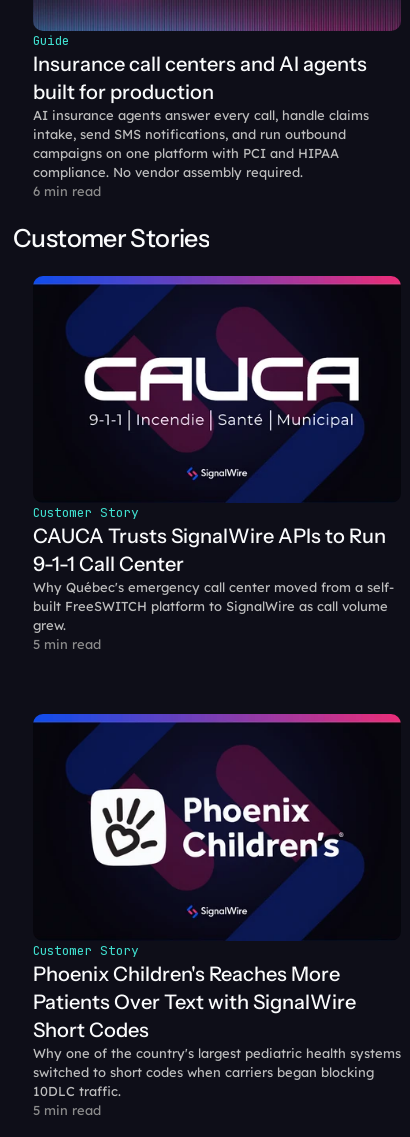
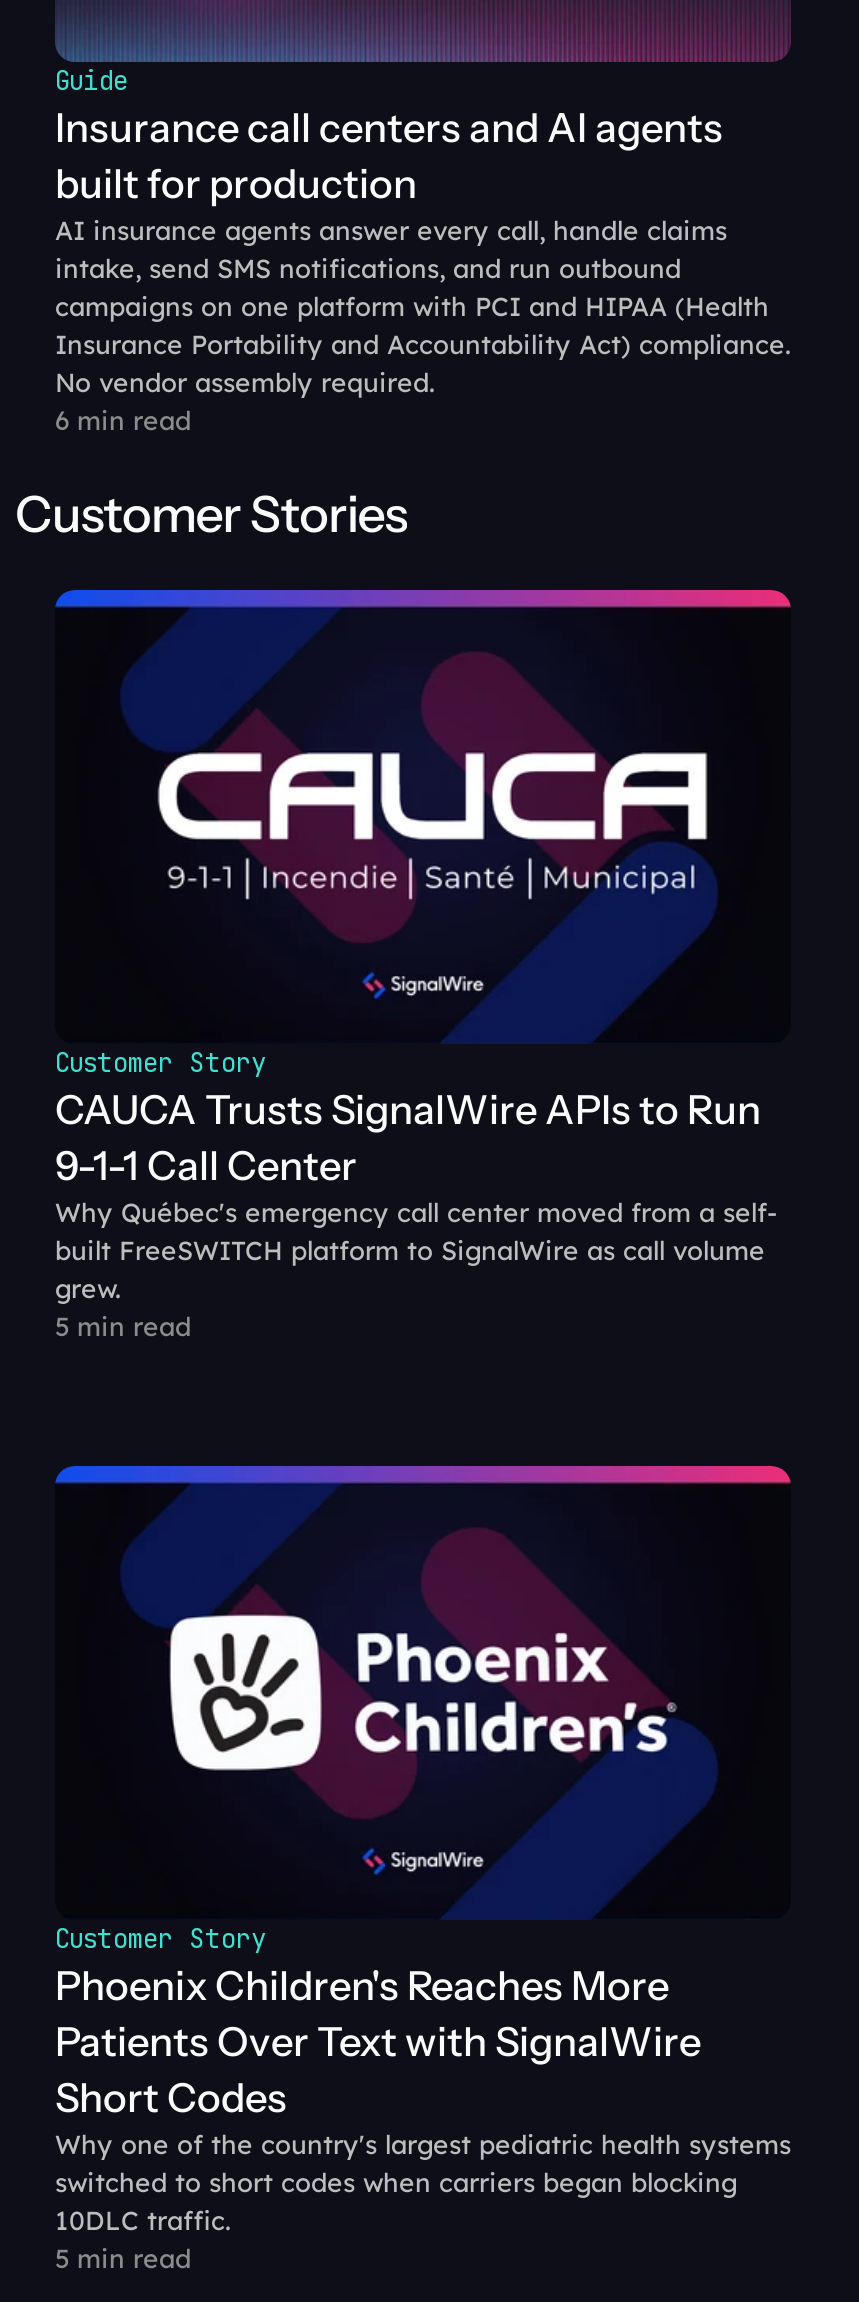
- campaigns on one platform with PCI and HIPAA
- compliance. No vendor assembly required.
+ campaigns on one platform with PCI and HIPAA (Health
+ Insurance Portability and Accountability Act) compliance.
+ No vendor assembly required.
